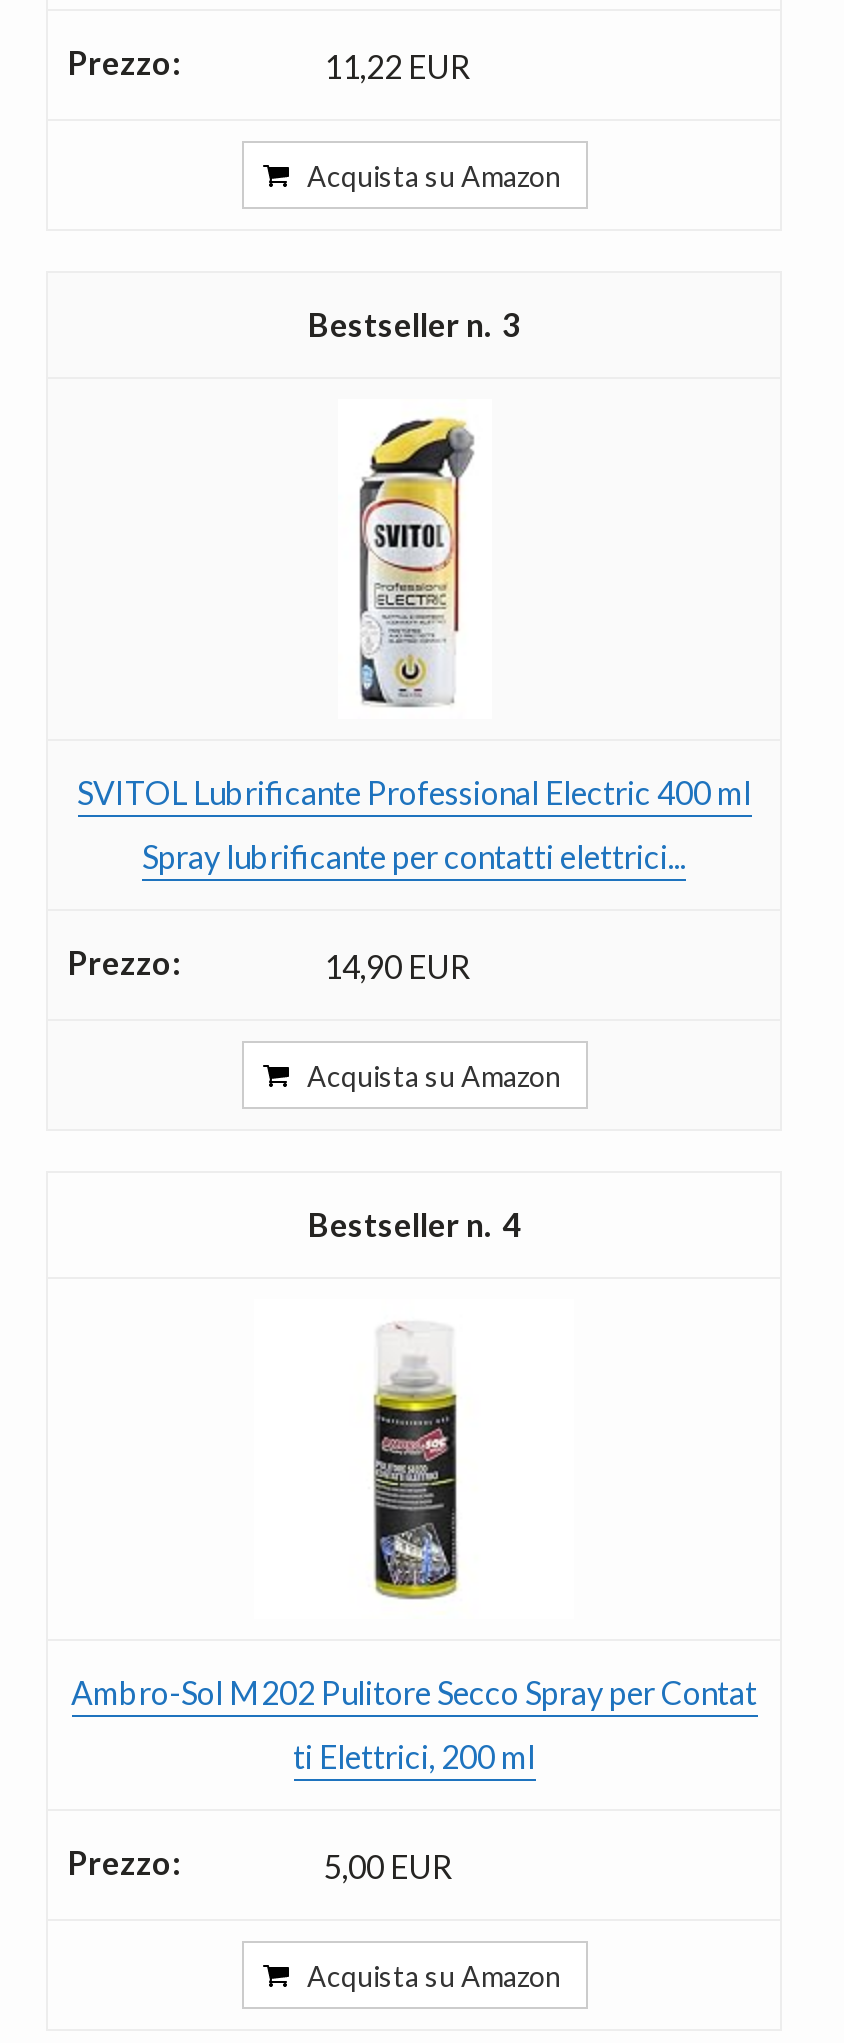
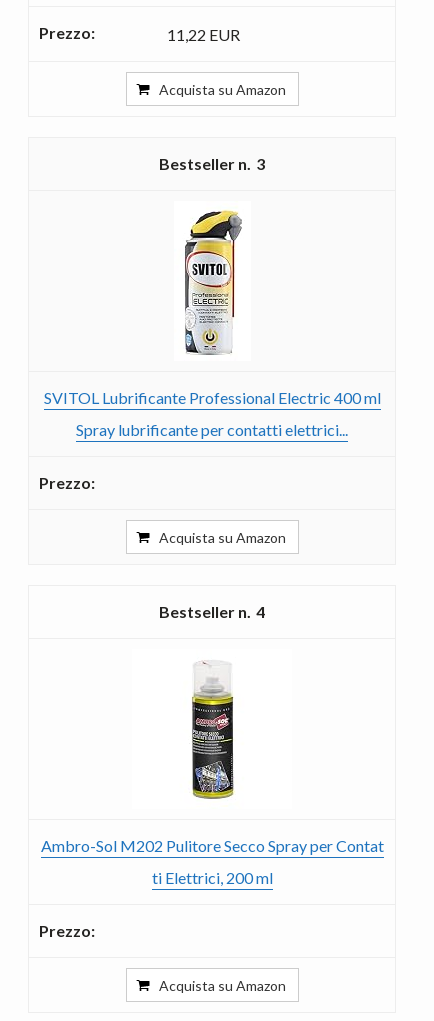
- 14,90 EUR

- 5,00 EUR
